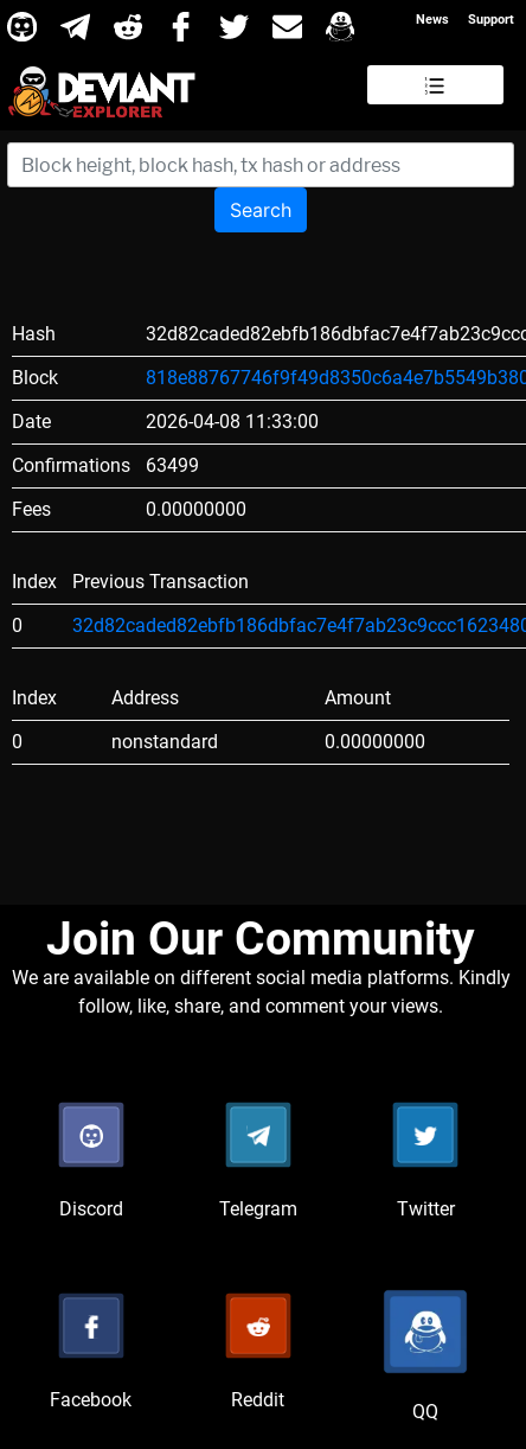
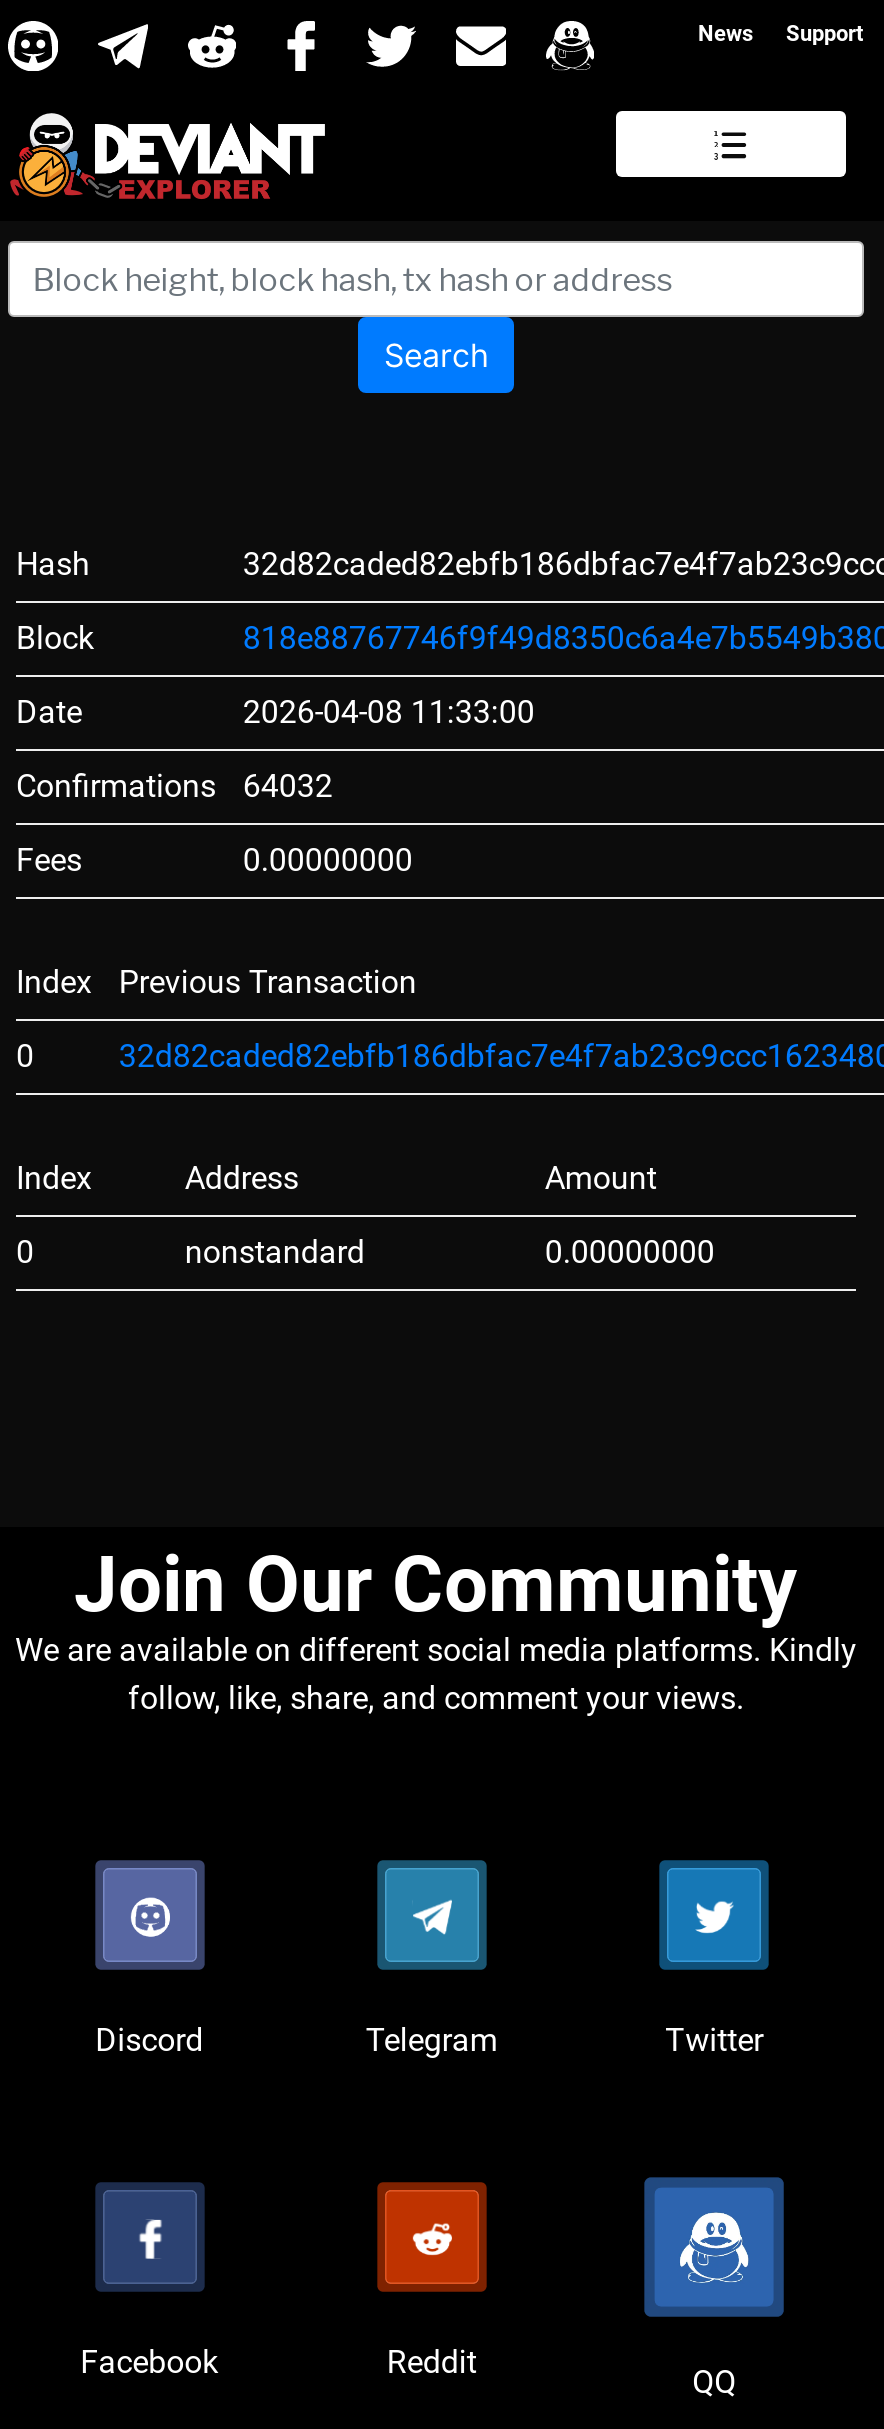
- Confirmations 63499
+ Confirmations 64032
